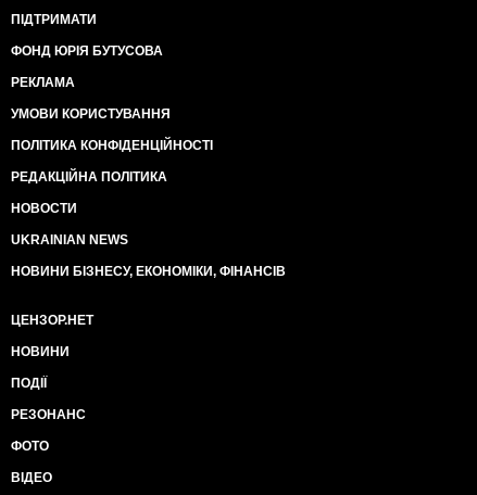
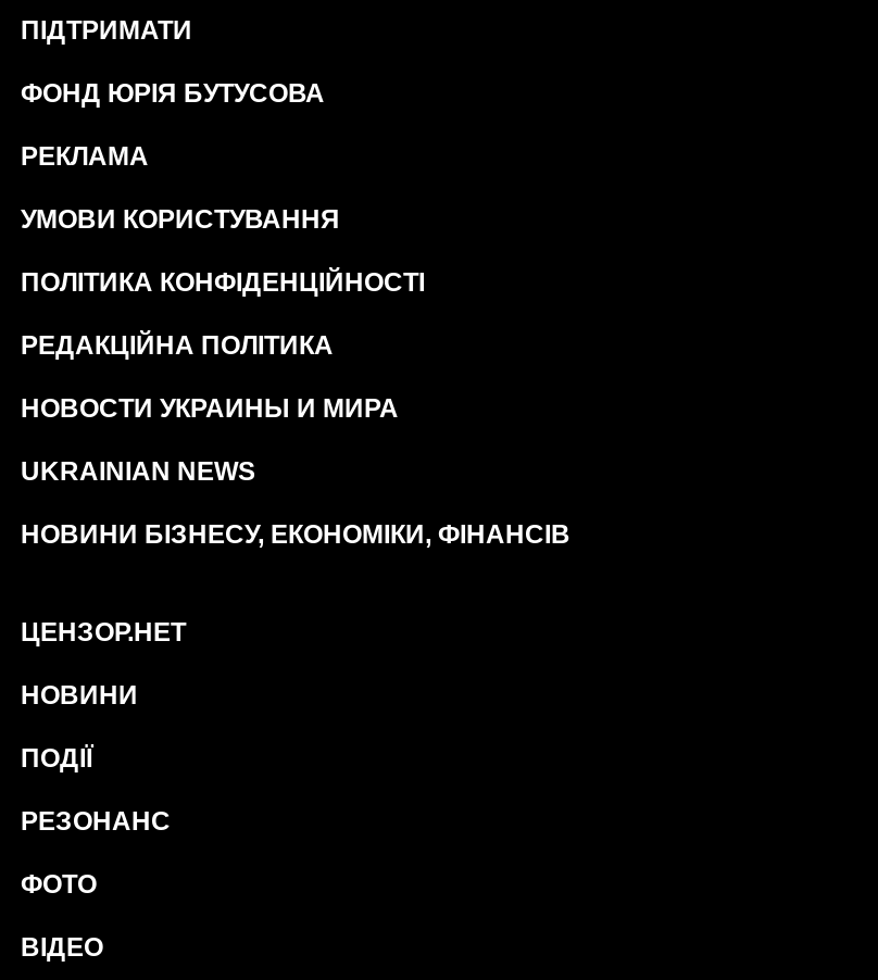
- НОВОСТИ
+ НОВОСТИ УКРАИНЫ И МИРА
